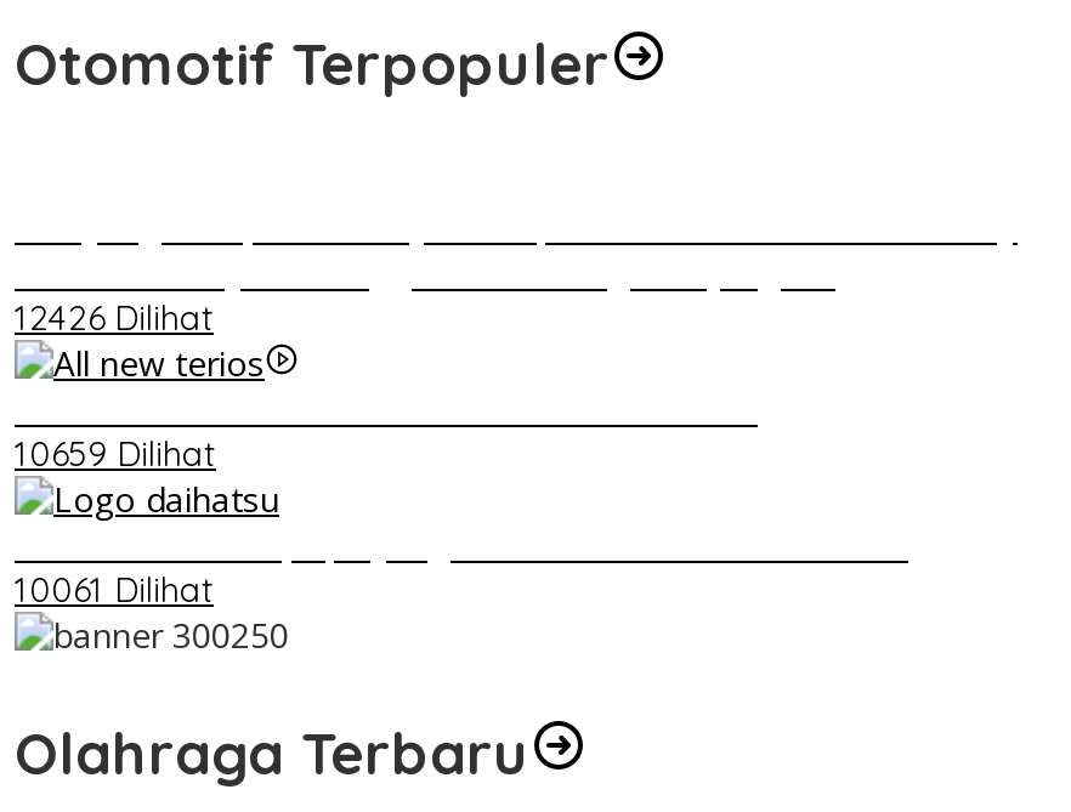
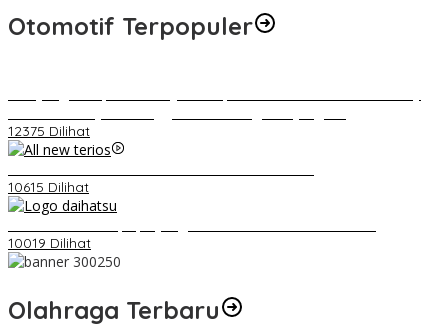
- 12426 Dilihat
+ 12375 Dilihat

- 10659 Dilihat
+ 10615 Dilihat

- 10061 Dilihat
+ 10019 Dilihat
